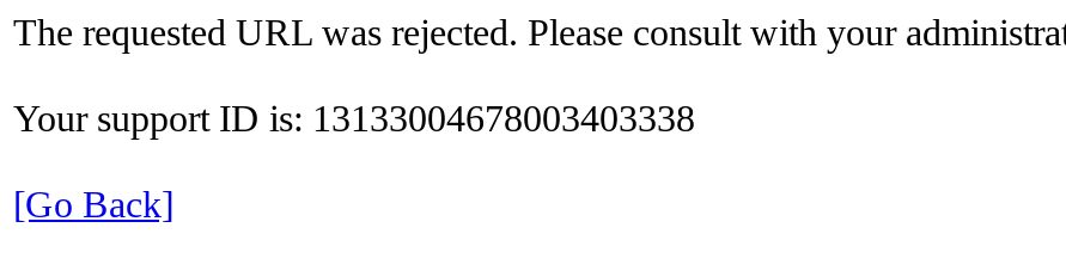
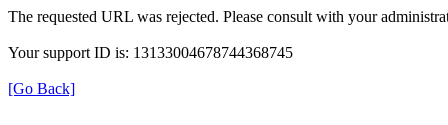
- Your support ID is: 13133004678003403338
+ Your support ID is: 13133004678744368745
